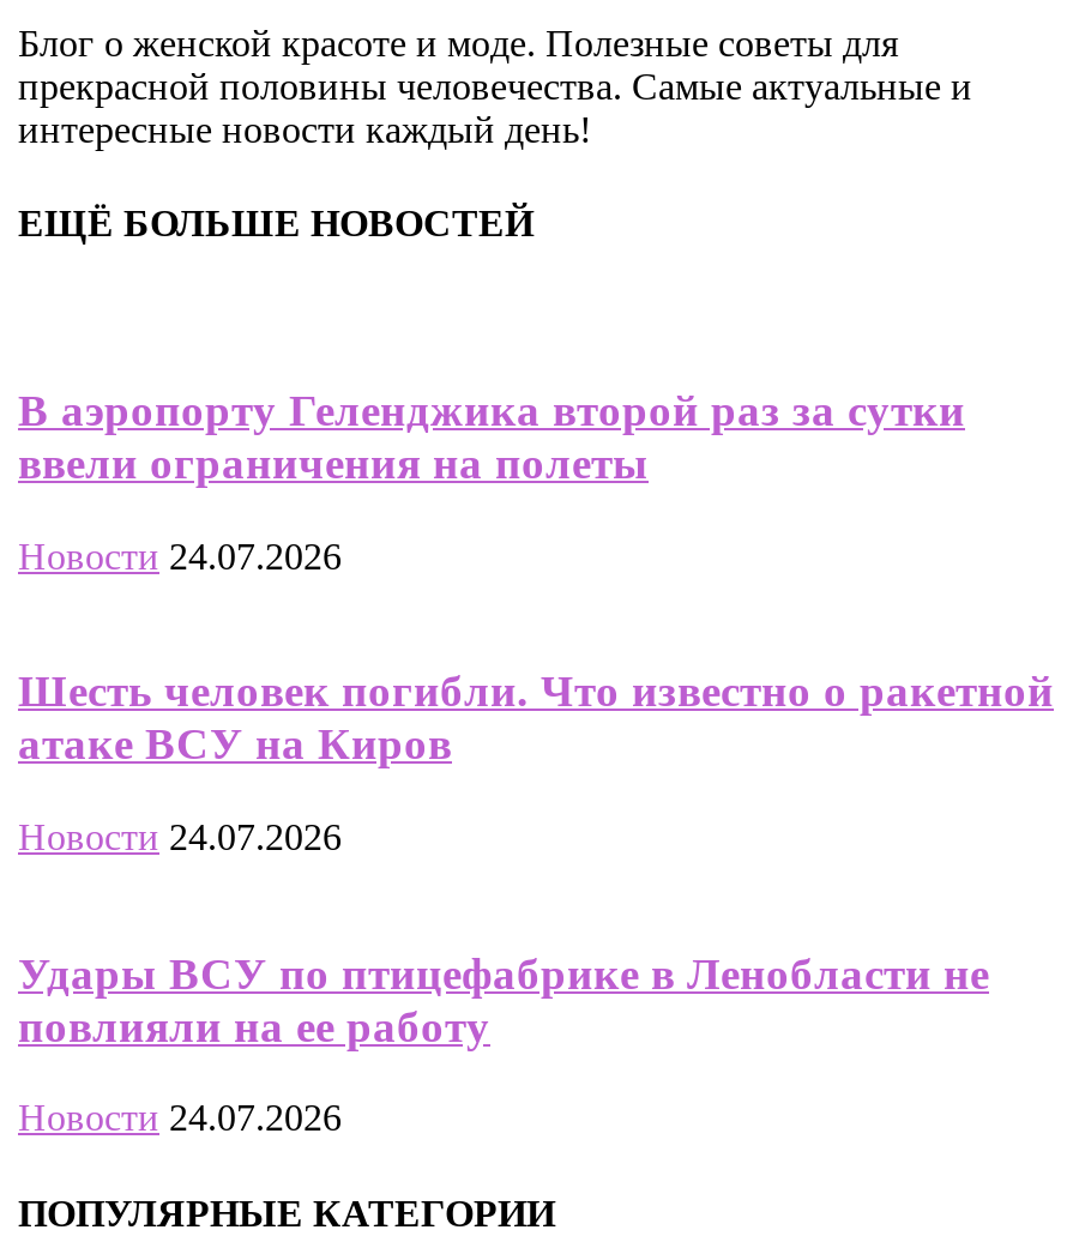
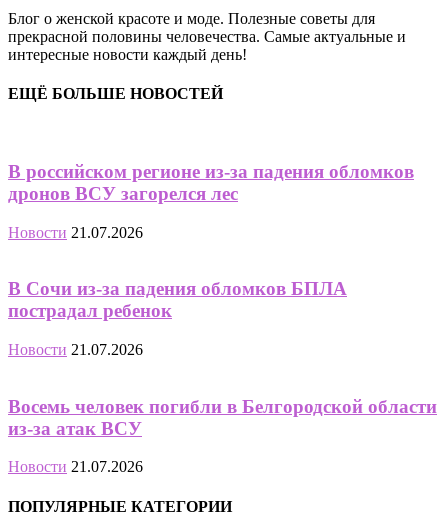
- В аэропорту Геленджика второй раз за сутки
- ввели ограничения на полеты
+ В российском регионе из-за падения обломков
+ дронов ВСУ загорелся лес

- Новости 24.07.2026
+ Новости 21.07.2026

- Шесть человек погибли. Что известно о ракетной
- атаке ВСУ на Киров
+ В Сочи из-за падения обломков БПЛА
+ пострадал ребенок

- Новости 24.07.2026
+ Новости 21.07.2026

- Удары ВСУ по птицефабрике в Ленобласти не
- повлияли на ее работу
+ Восемь человек погибли в Белгородской области
+ из-за атак ВСУ

- Новости 24.07.2026
+ Новости 21.07.2026
